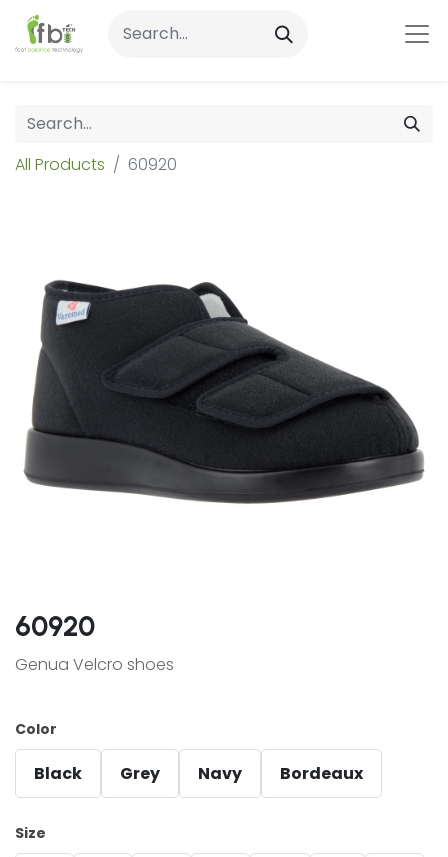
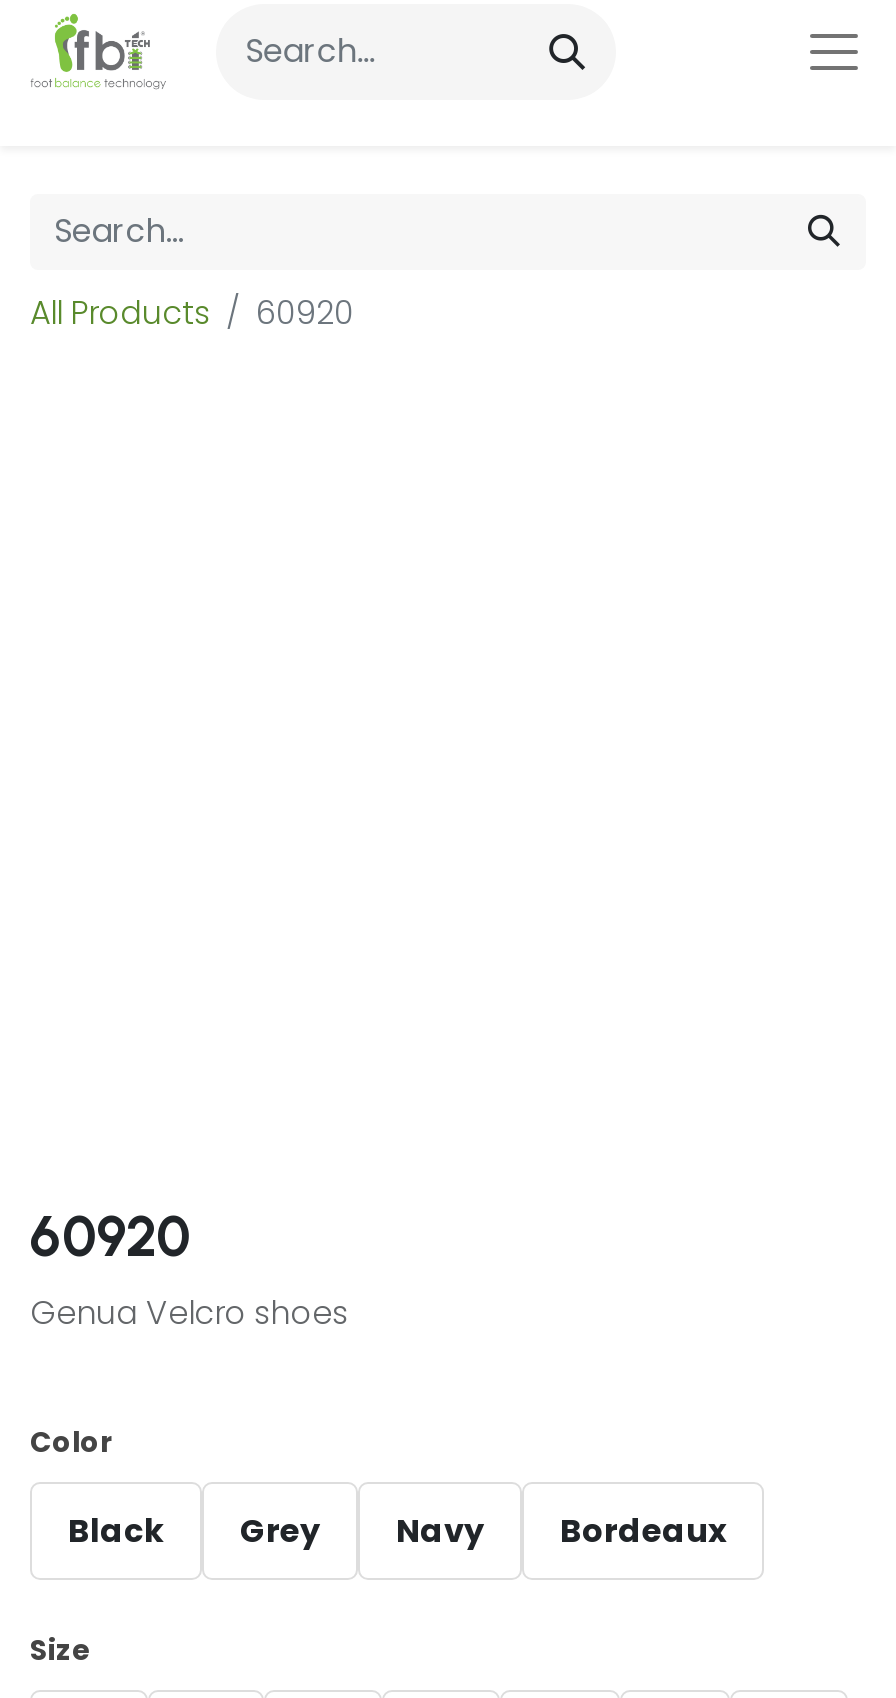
- [image]
